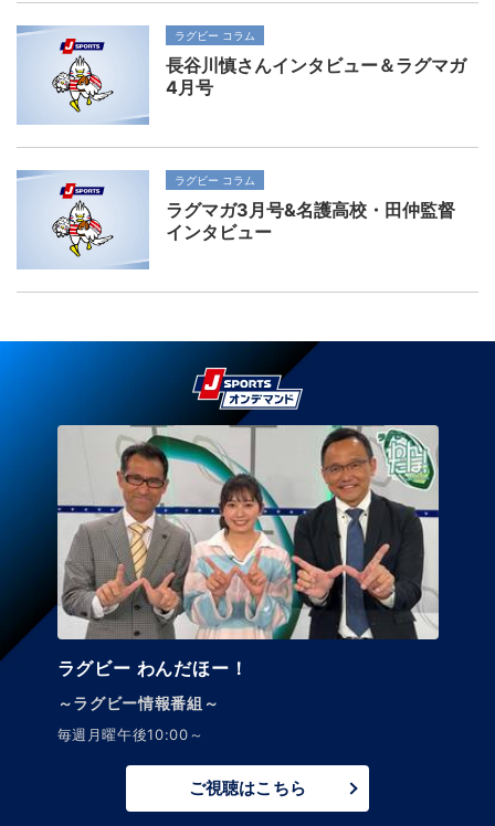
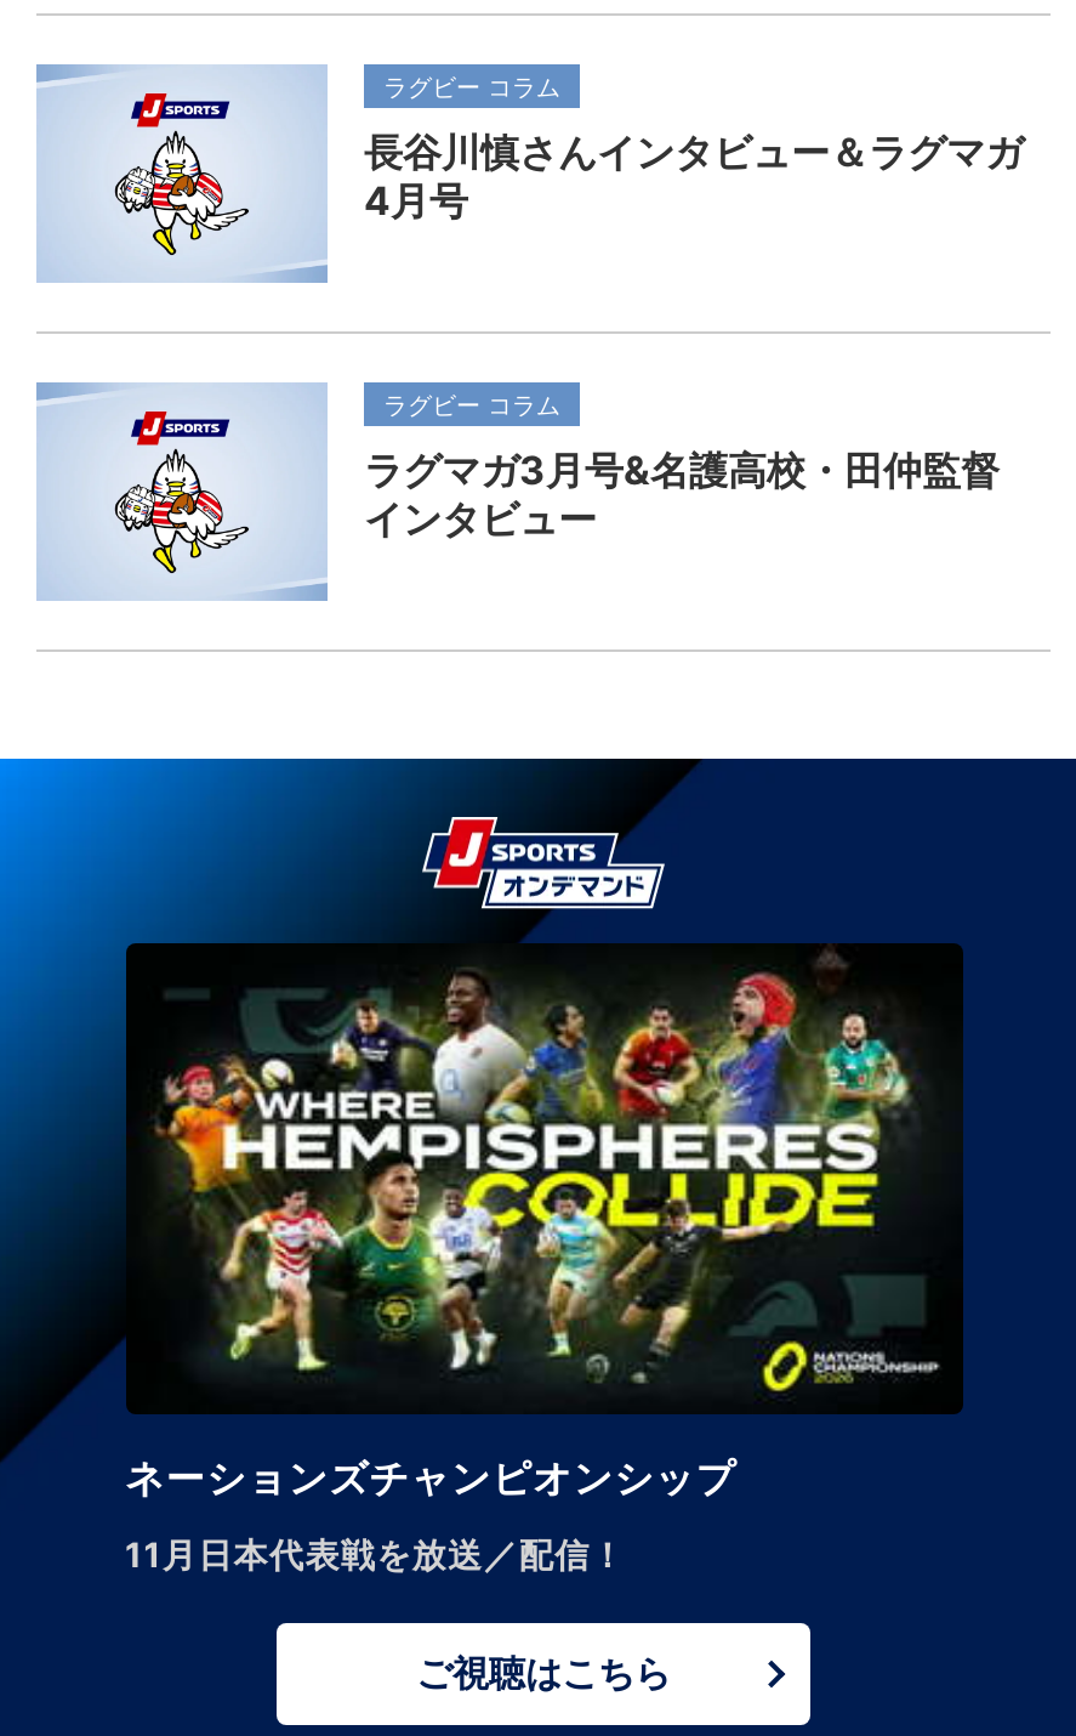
- [image]
- ラグビー わんだほー！
- ～ラグビー情報番組～
- 毎週月曜午後10:00～
+ [image]
+ ネーションズチャンピオンシップ
+ 11月日本代表戦を放送／配信！
